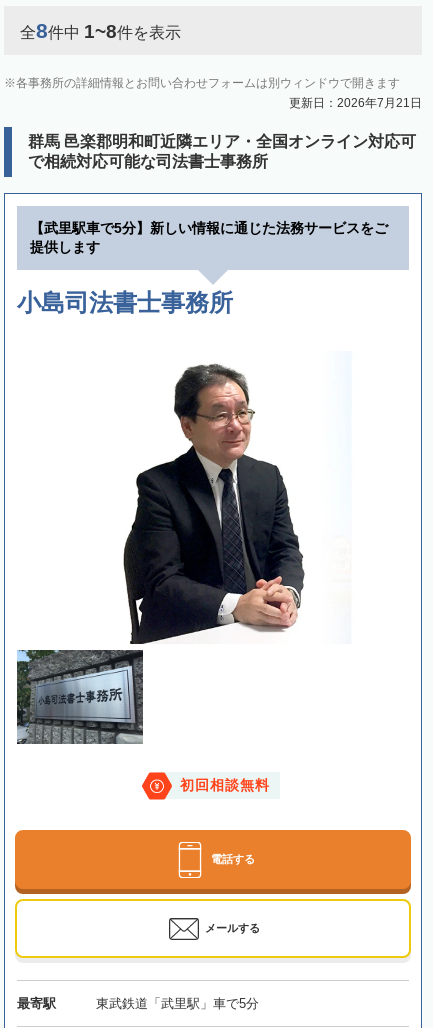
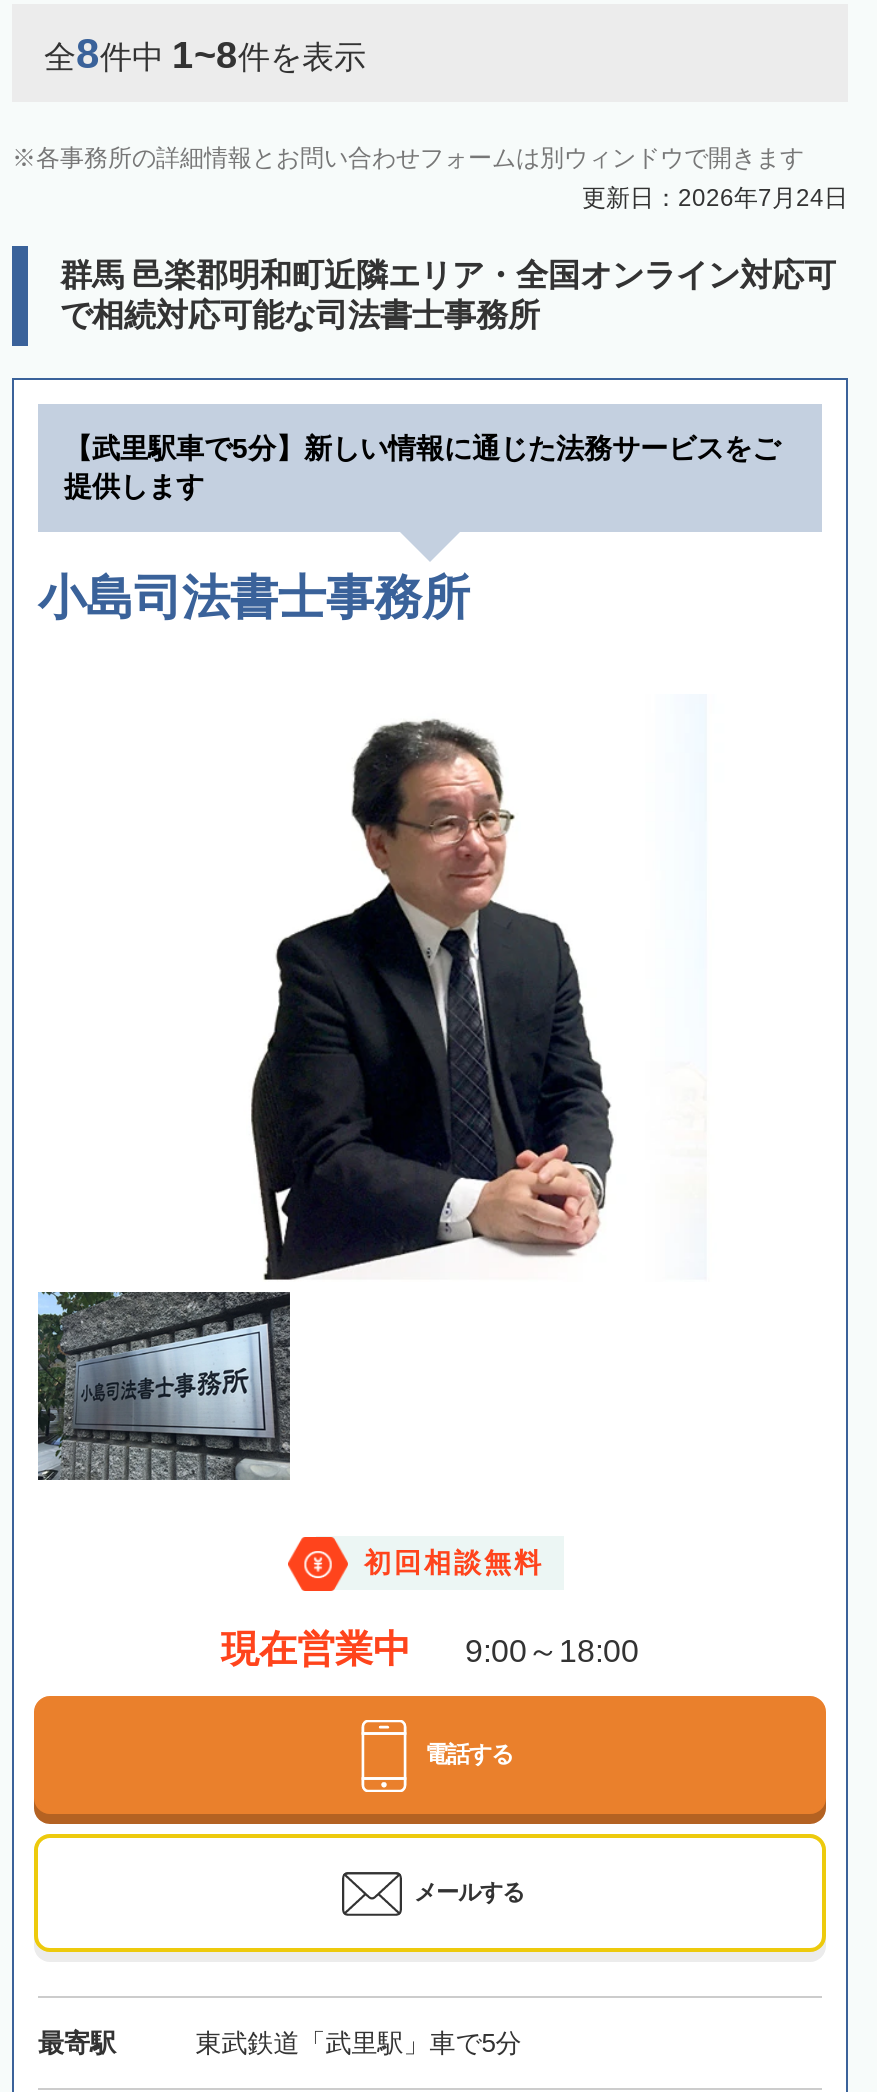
- 更新日：2026年7月21日
+ 更新日：2026年7月24日

+ 現在営業中
+ 9:00～18:00
